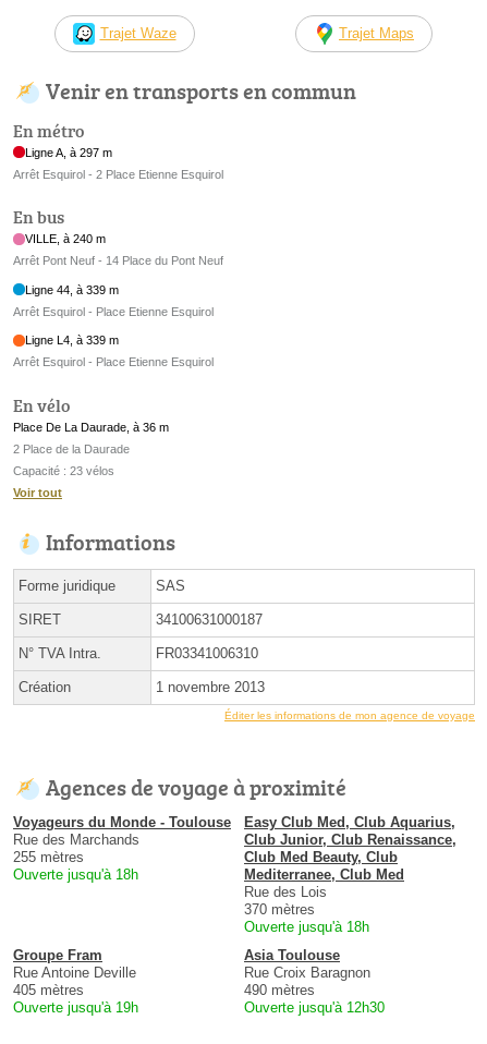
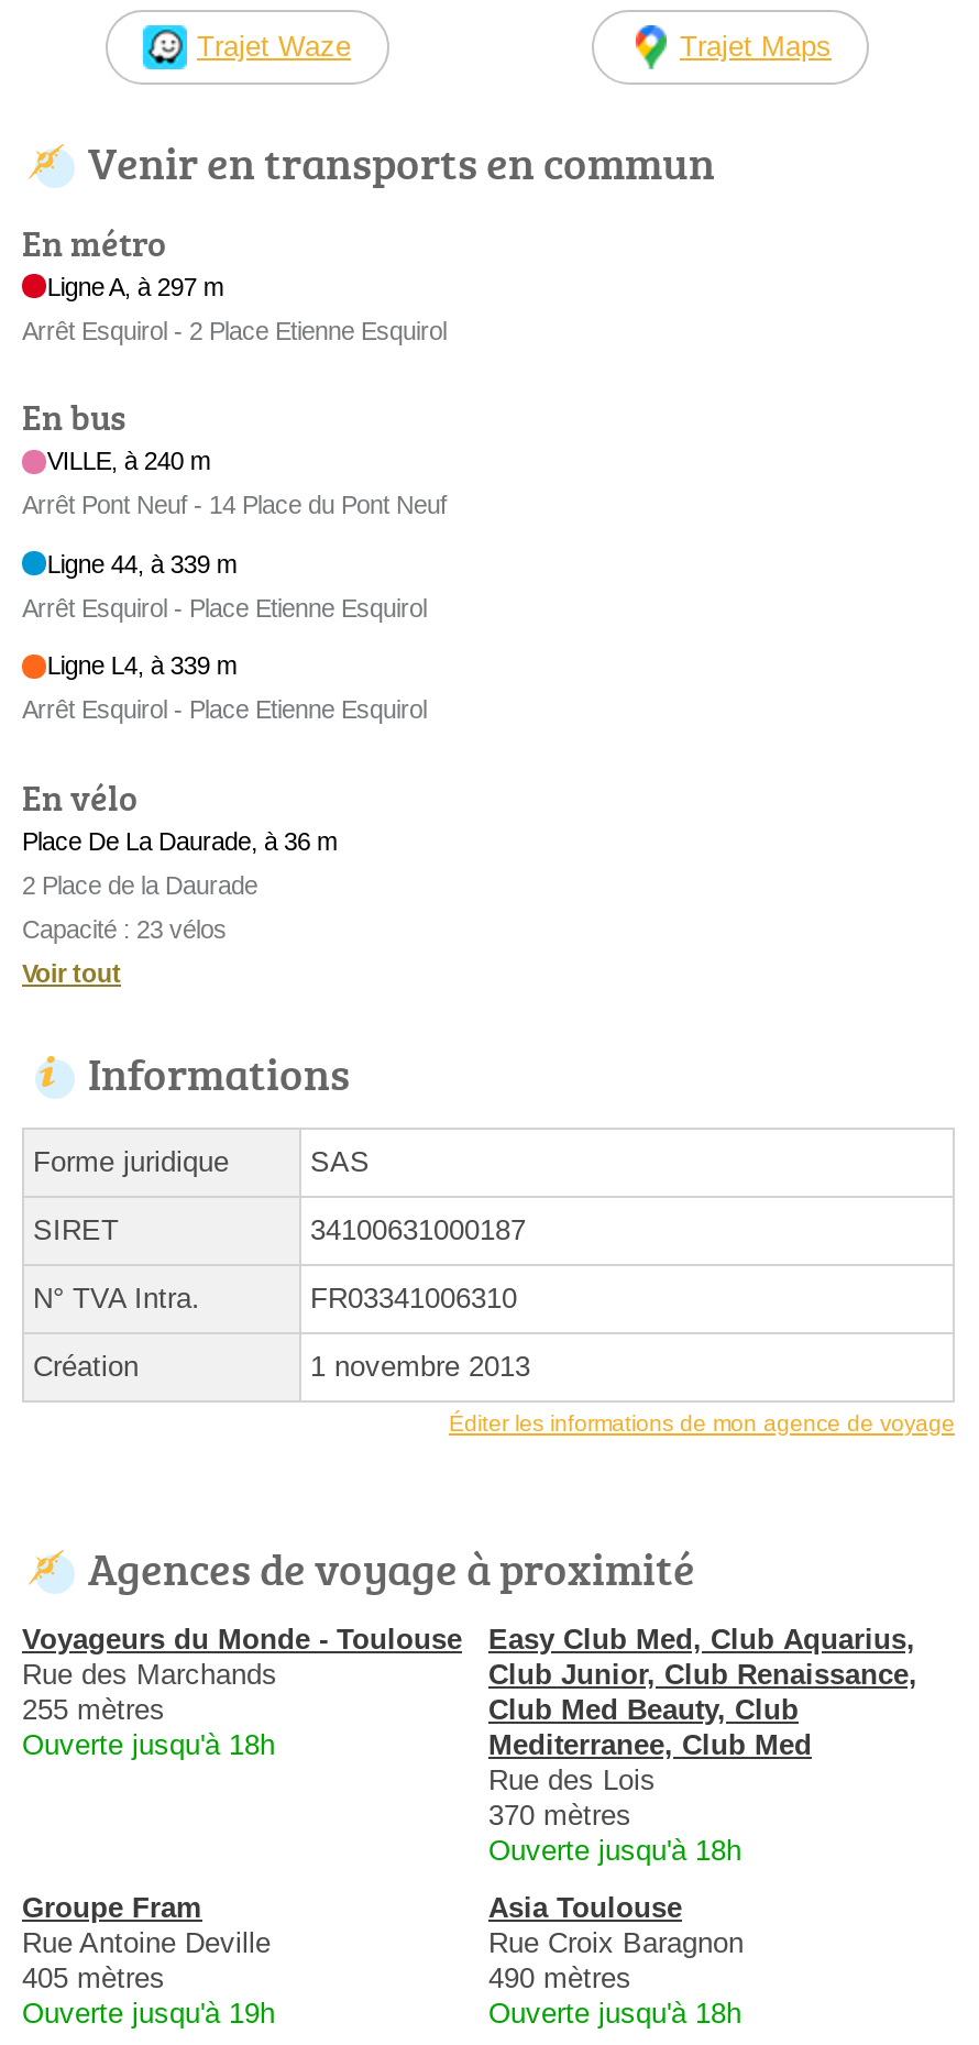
- Ouverte jusqu'à 12h30
+ Ouverte jusqu'à 18h
